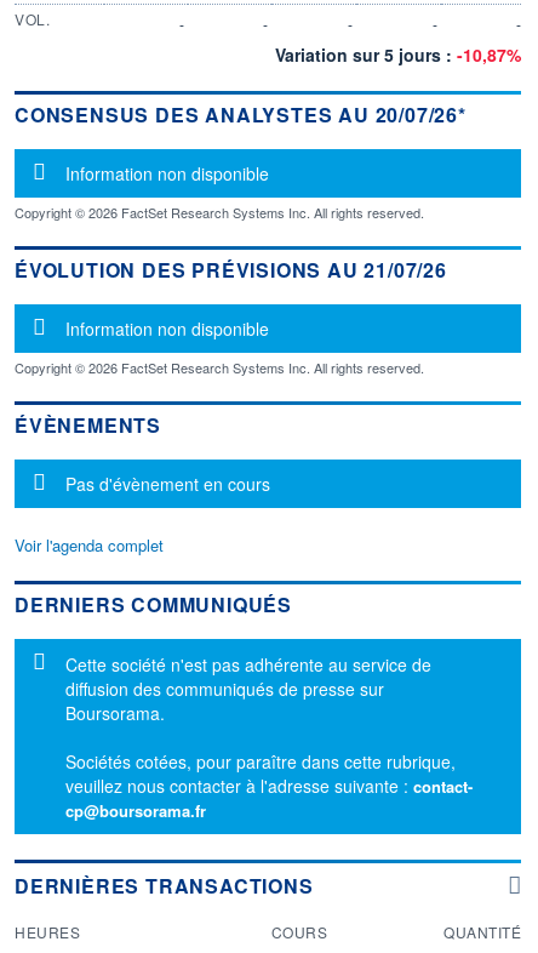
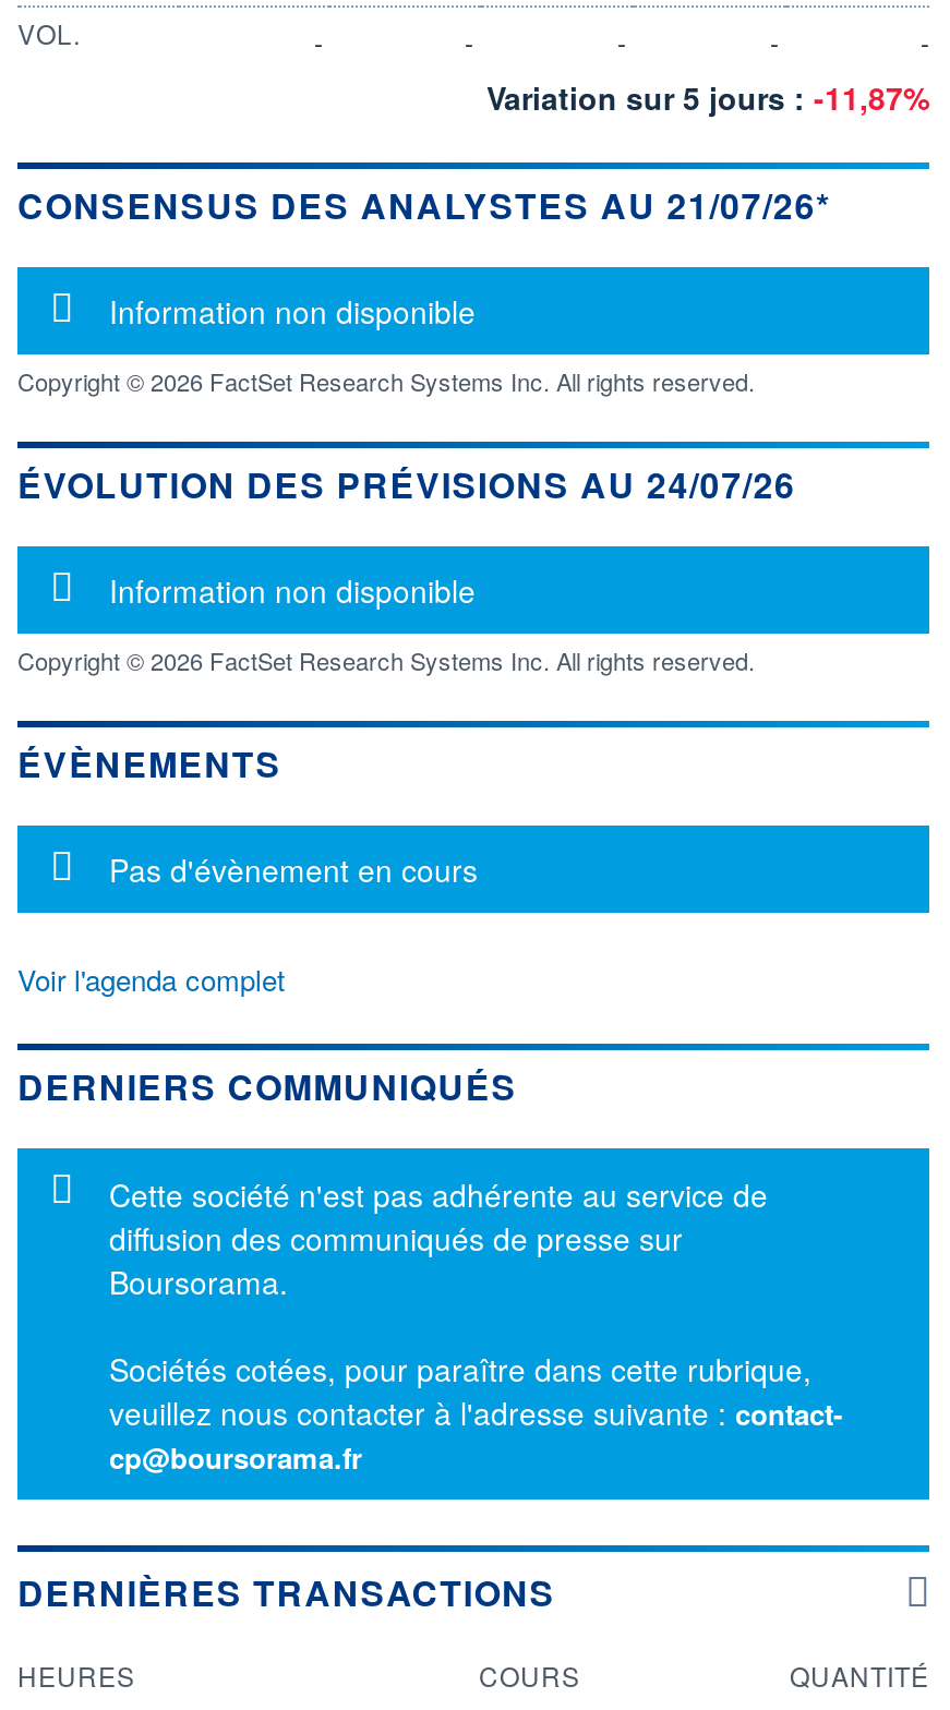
- Variation sur 5 jours : -10,87%
+ Variation sur 5 jours : -11,87%

- CONSENSUS DES ANALYSTES AU 20/07/26*
+ CONSENSUS DES ANALYSTES AU 21/07/26*

- ÉVOLUTION DES PRÉVISIONS AU 21/07/26
+ ÉVOLUTION DES PRÉVISIONS AU 24/07/26
